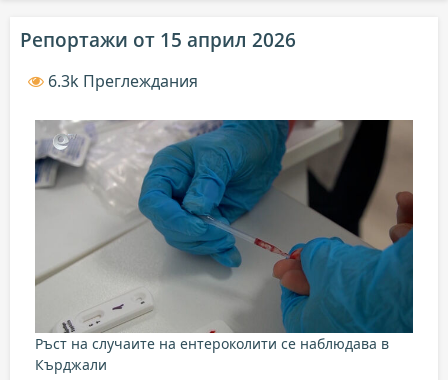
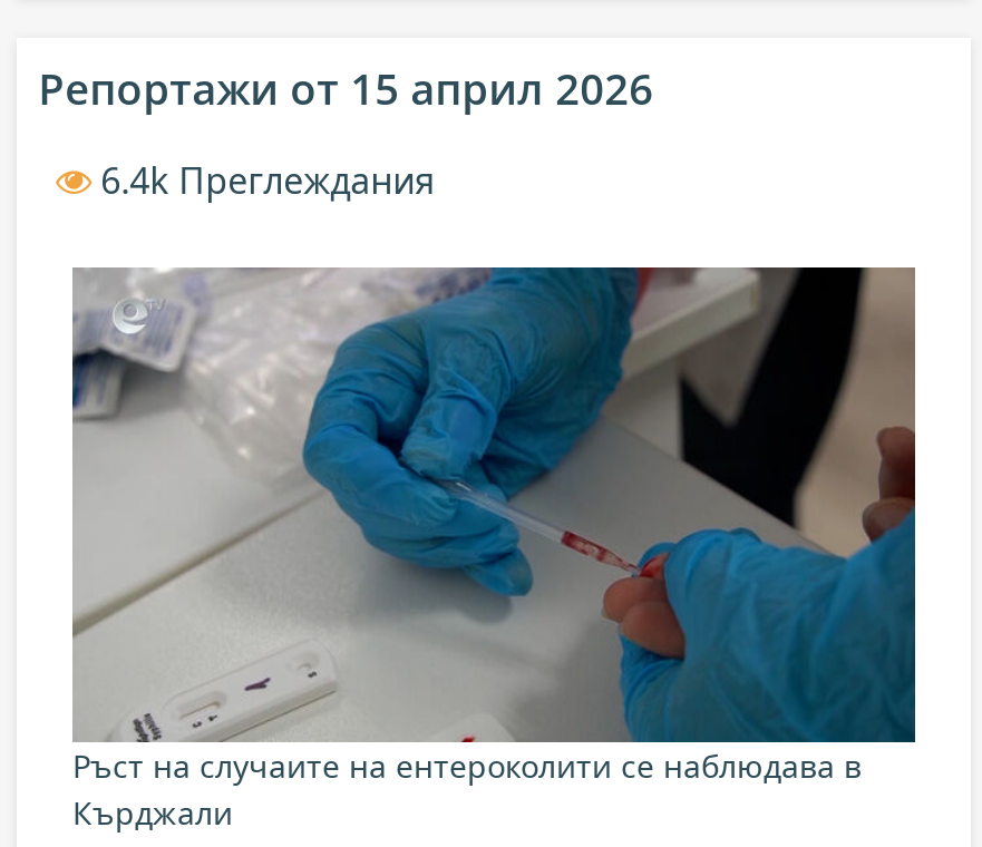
- 6.3k Преглеждания
+ 6.4k Преглеждания
